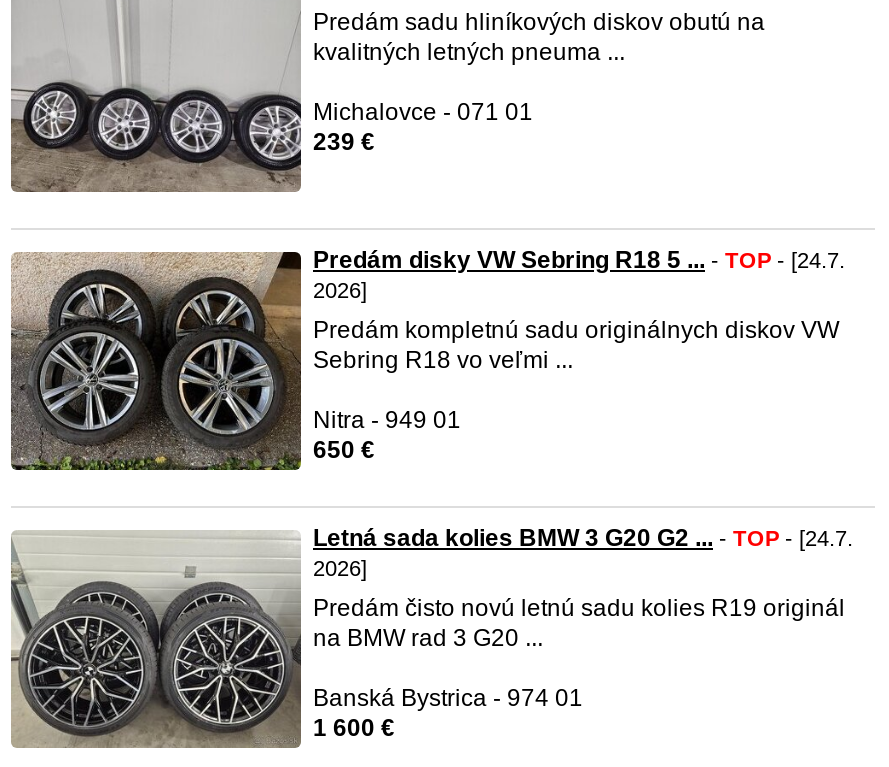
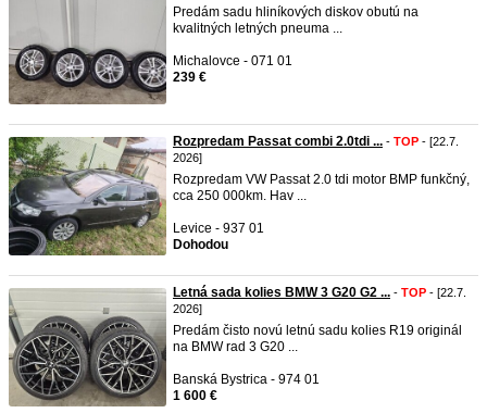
- [image]
- Predám disky VW Sebring R18 5 ... - TOP - [24.7.
+ [image]
+ Rozpredam Passat combi 2.0tdi ... - TOP - [22.7.

- Predám kompletnú sadu originálnych diskov VW
- Sebring R18 vo veľmi ...
+ Rozpredam VW Passat 2.0 tdi motor BMP funkčný,
+ cca 250 000km. Hav ...

- Nitra - 949 01
- 650 €
+ Levice - 937 01
+ Dohodou

- Letná sada kolies BMW 3 G20 G2 ... - TOP - [24.7.
+ Letná sada kolies BMW 3 G20 G2 ... - TOP - [22.7.
